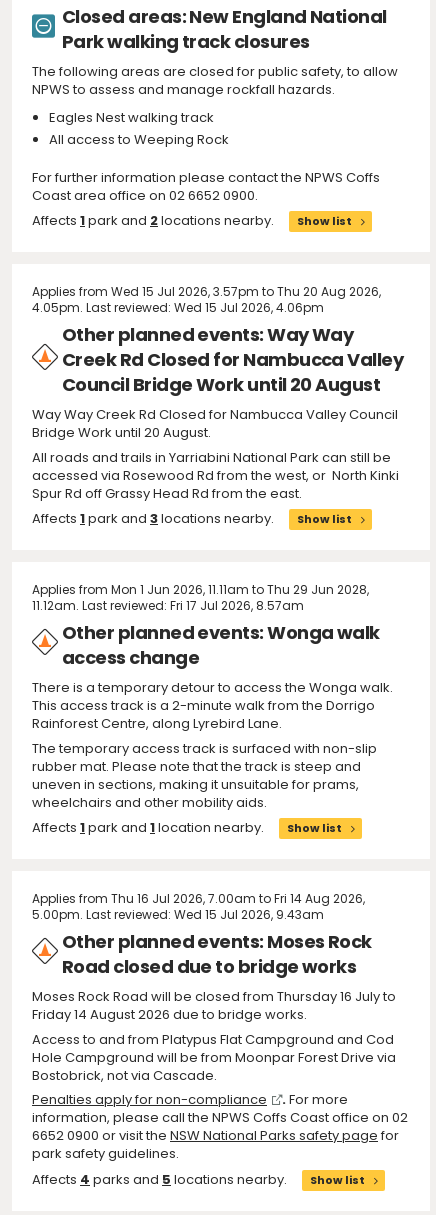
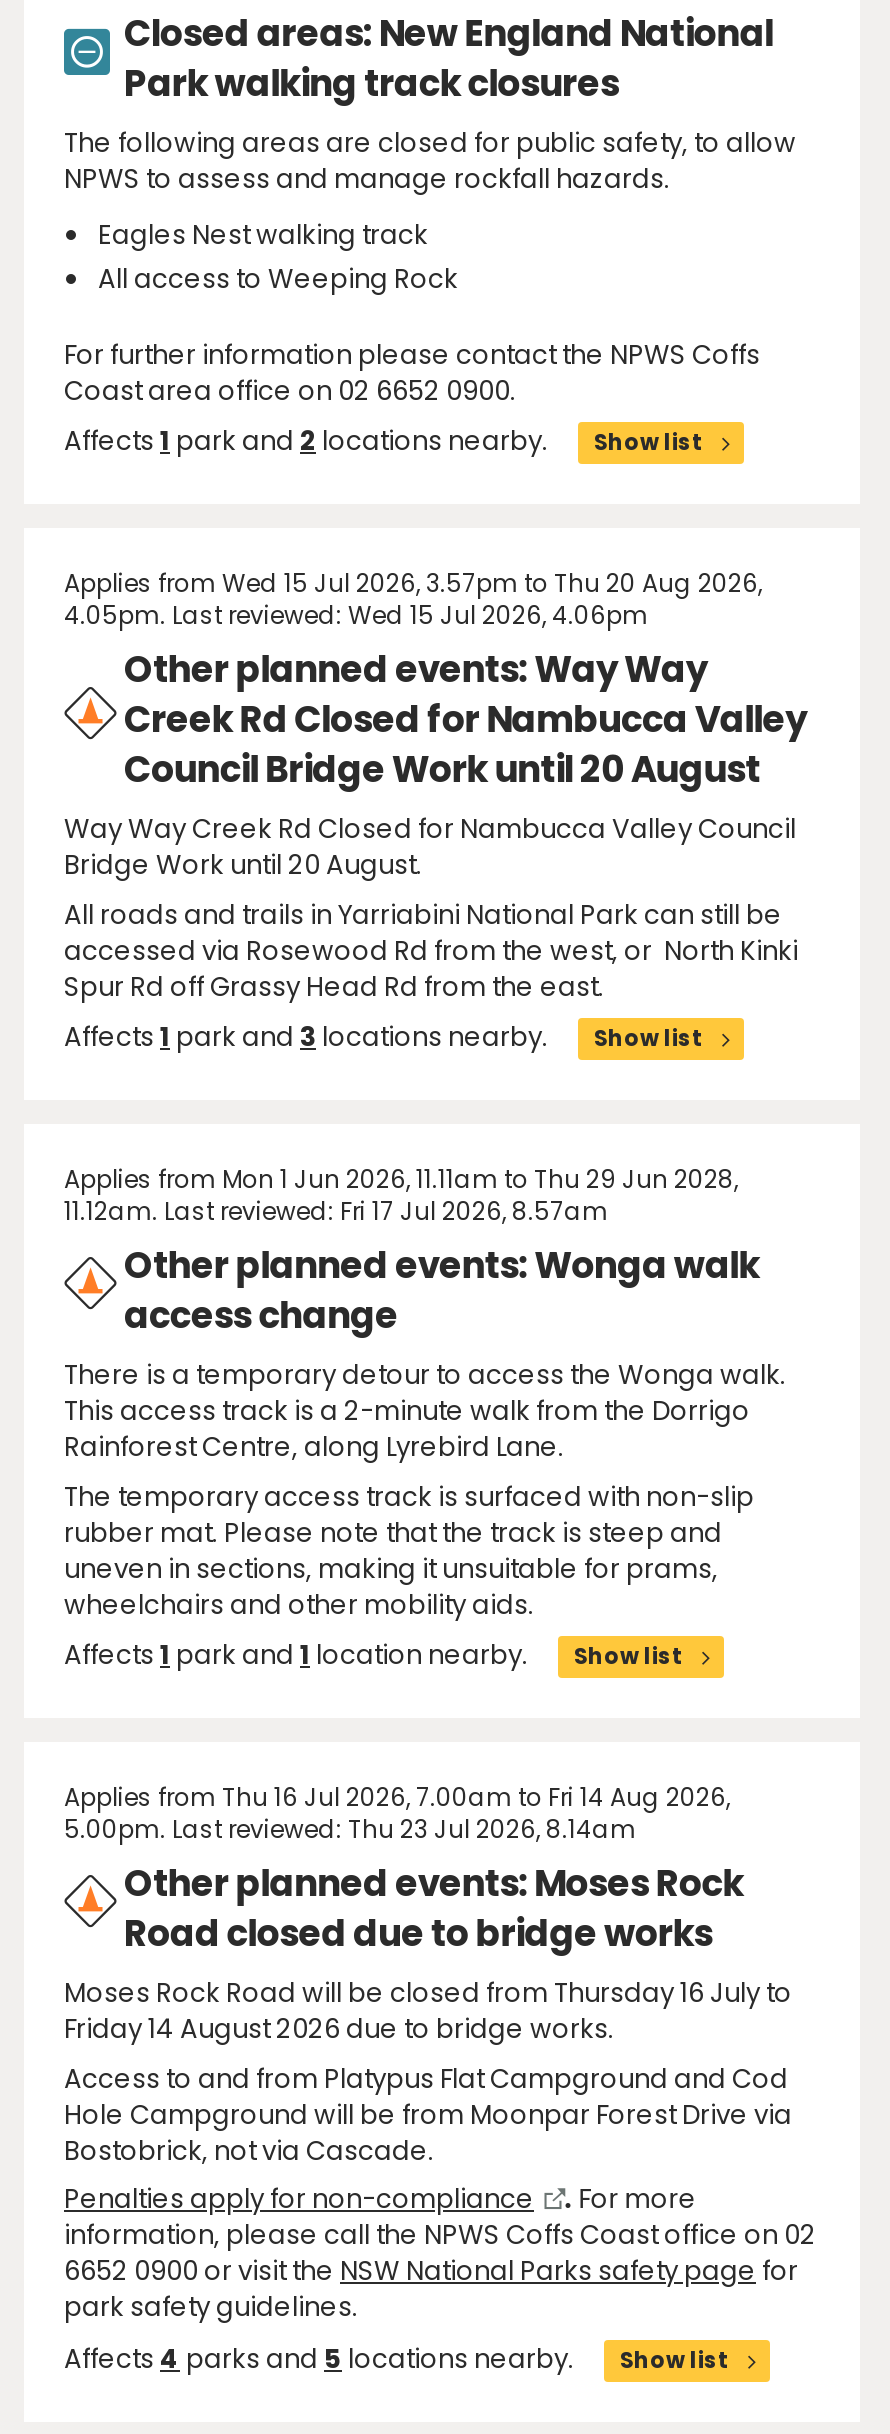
- 5.00pm. Last reviewed: Wed 15 Jul 2026, 9.43am
+ 5.00pm. Last reviewed: Thu 23 Jul 2026, 8.14am
